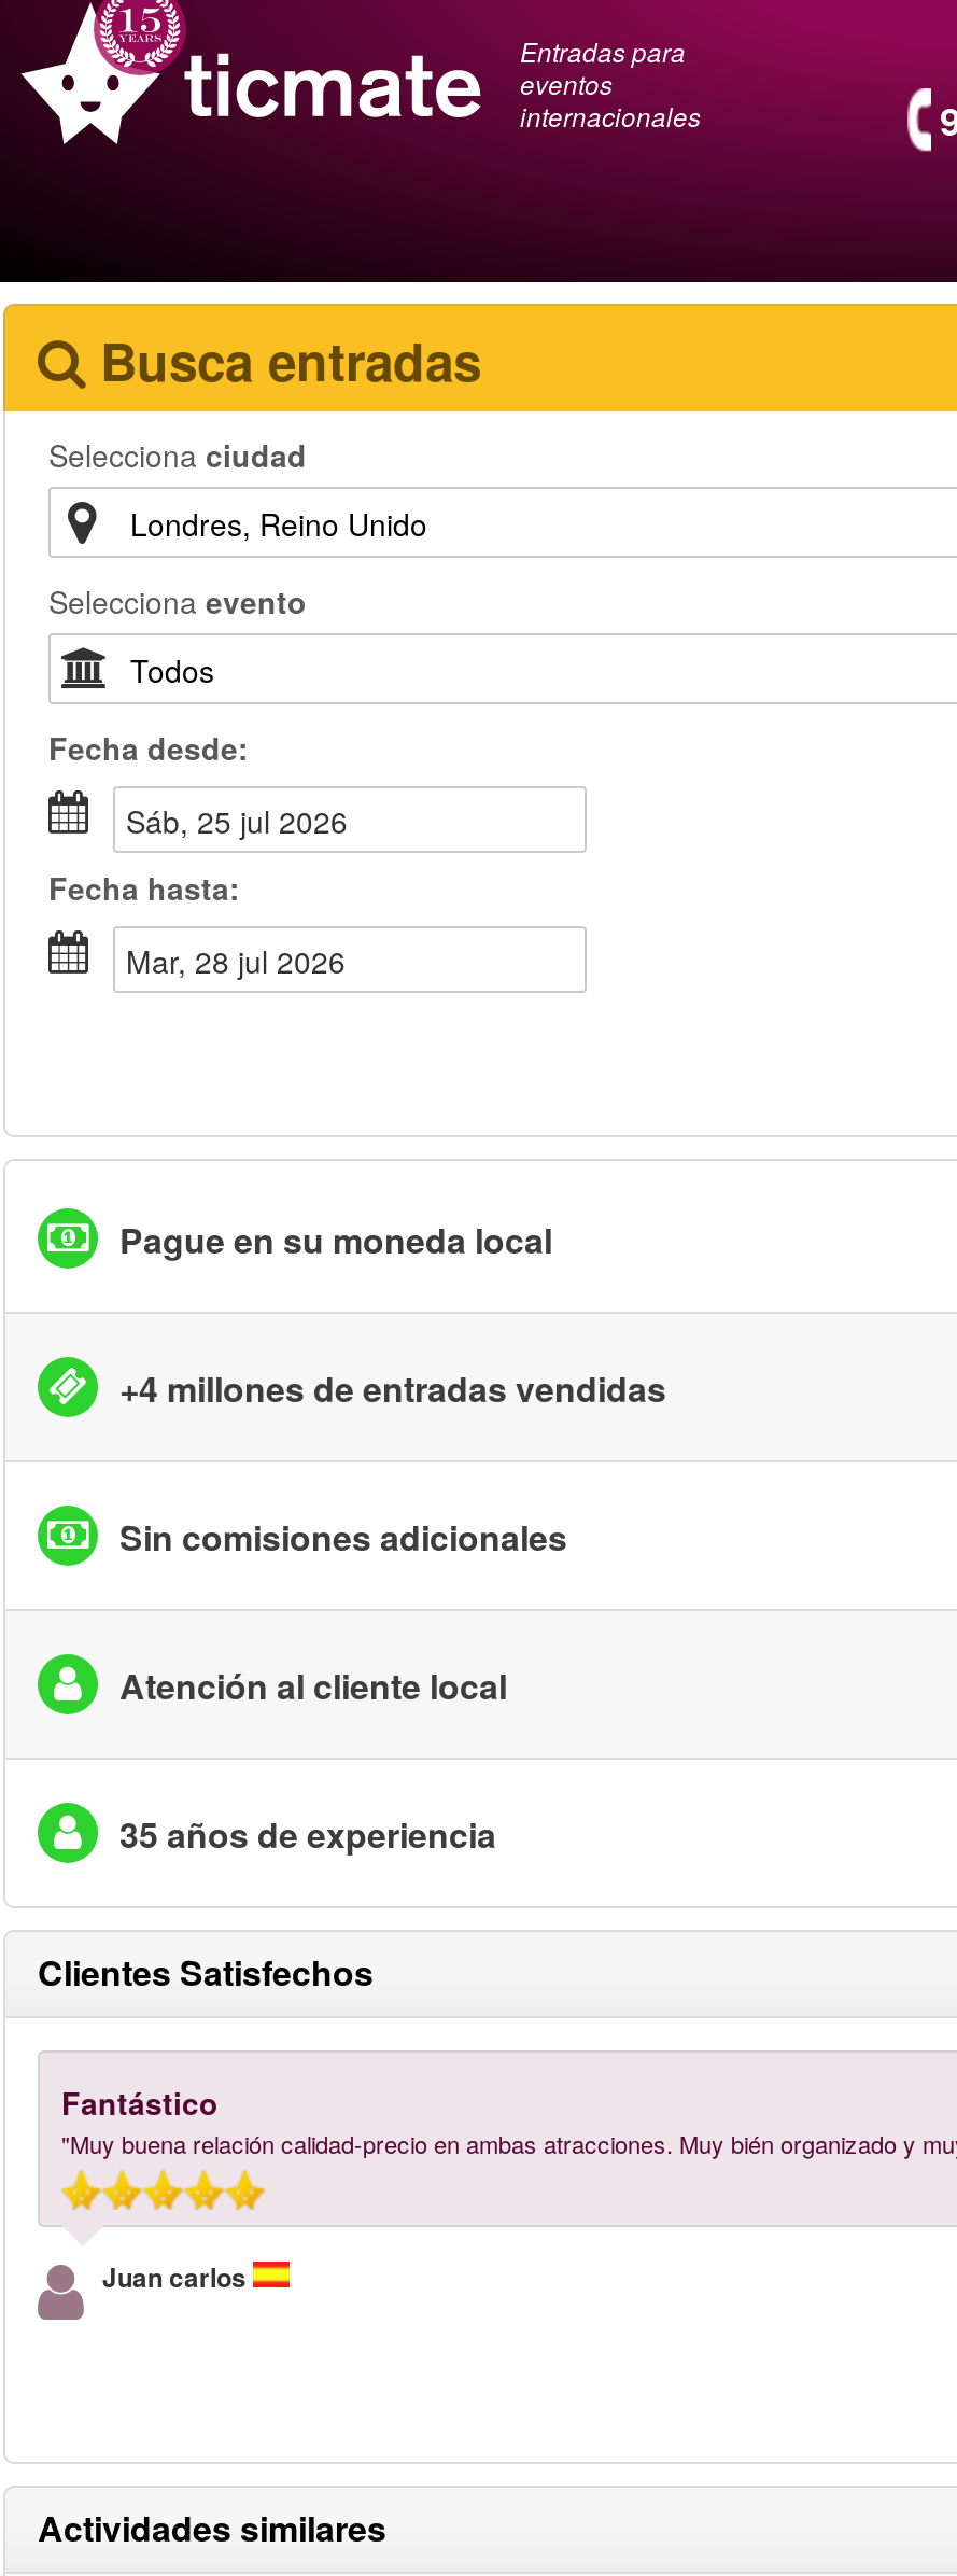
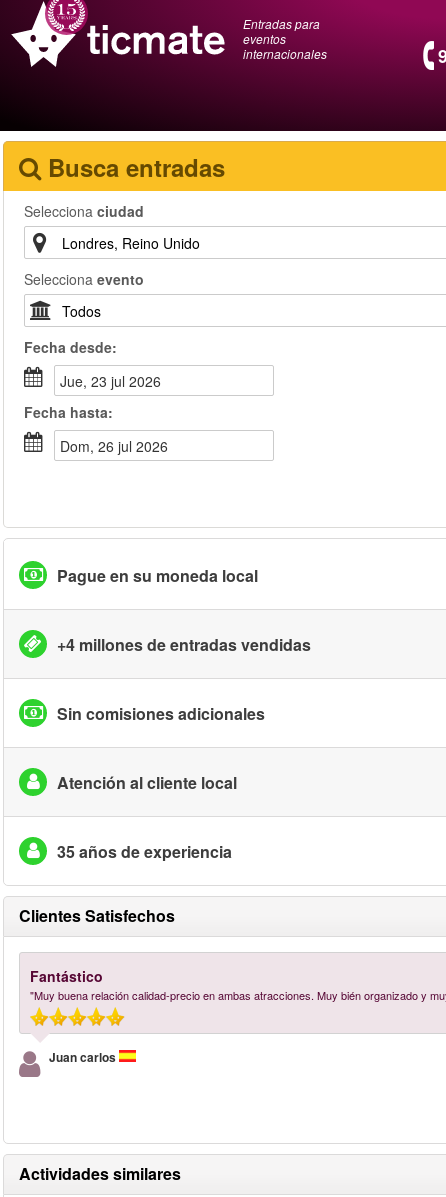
- sáb, 25 jul 2026
+ jue, 23 jul 2026

- mar, 28 jul 2026
+ dom, 26 jul 2026
